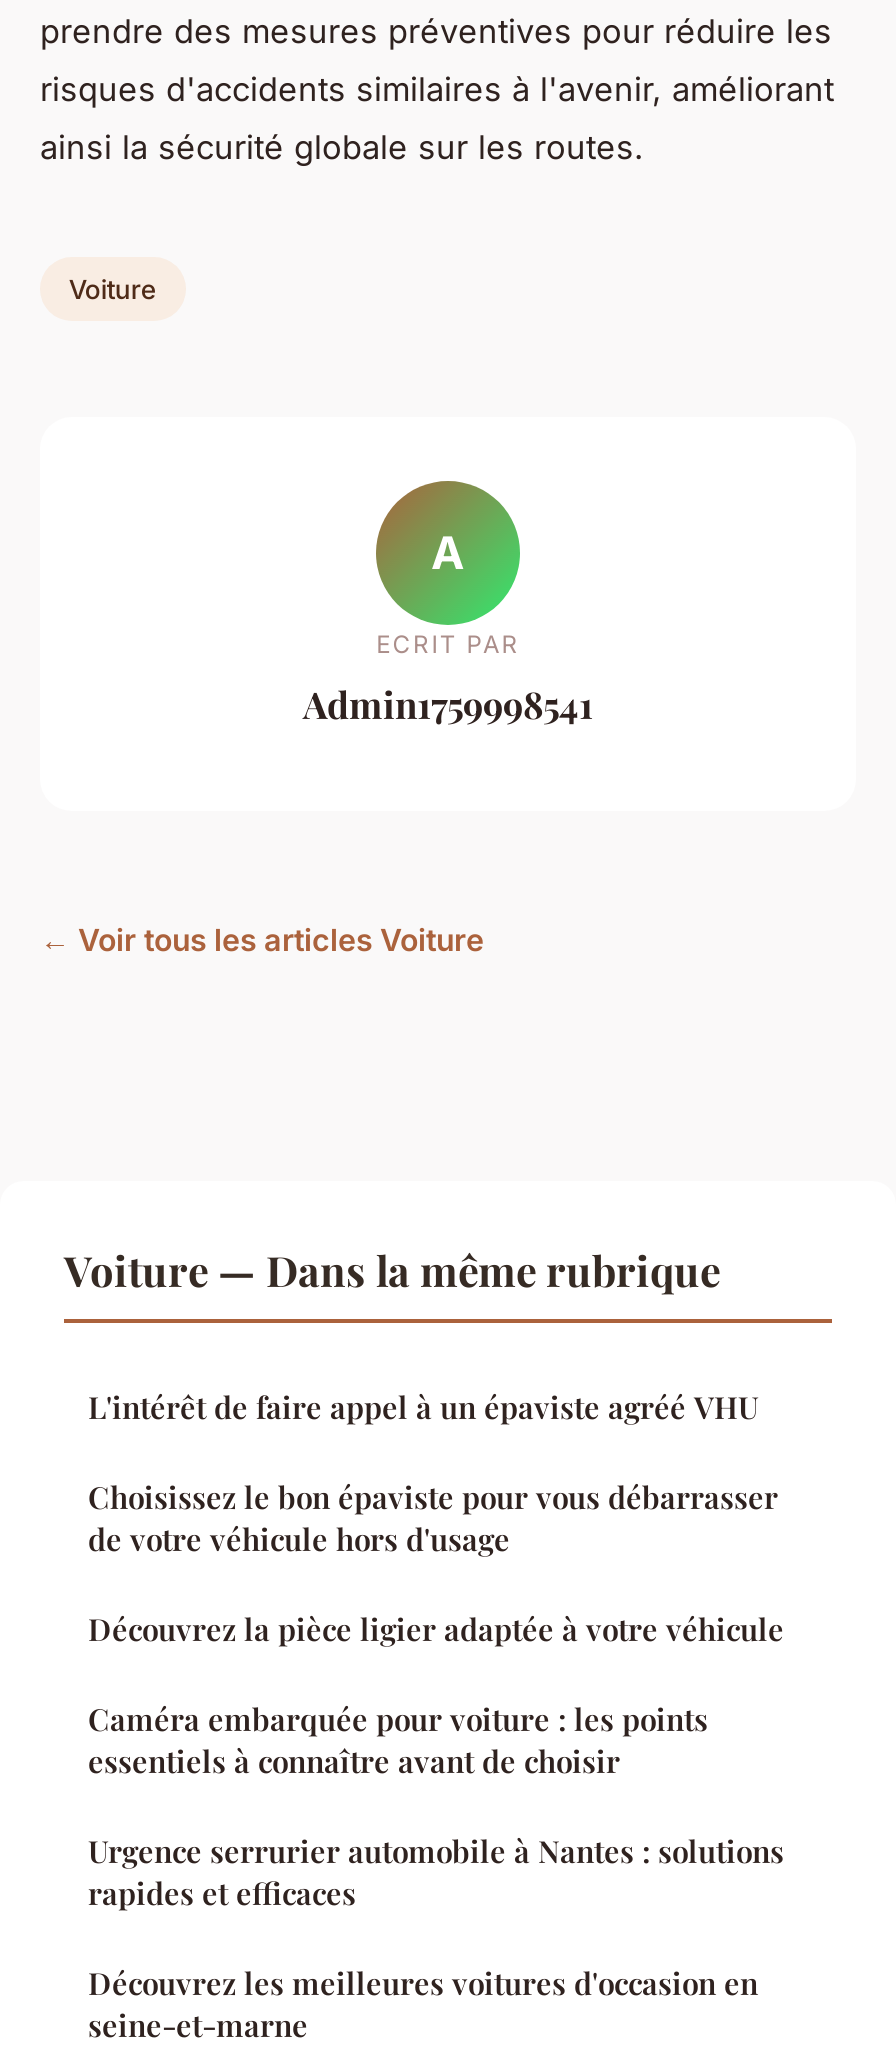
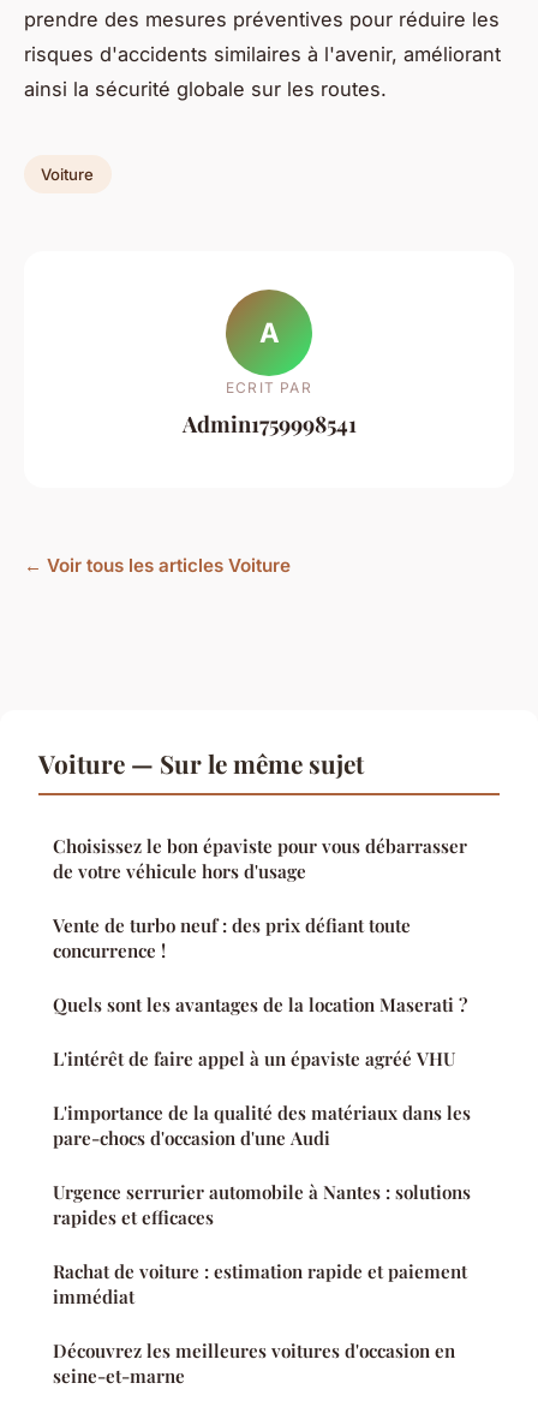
- Voiture — Dans la même rubrique
+ Voiture — Sur le même sujet

moved down: L'intérêt de faire appel à un épaviste agréé VHU

moved up: Choisissez le bon épaviste pour vous débarrasser | de votre véhicule hors d'usage

- Découvrez la pièce ligier adaptée à votre véhicule
- Caméra embarquée pour voiture : les points
- essentiels à connaître avant de choisir
+ Vente de turbo neuf : des prix défiant toute
+ concurrence !
+ Quels sont les avantages de la location Maserati ?
+ L'importance de la qualité des matériaux dans les
+ pare-chocs d'occasion d'une Audi

+ Rachat de voiture : estimation rapide et paiement
+ immédiat
